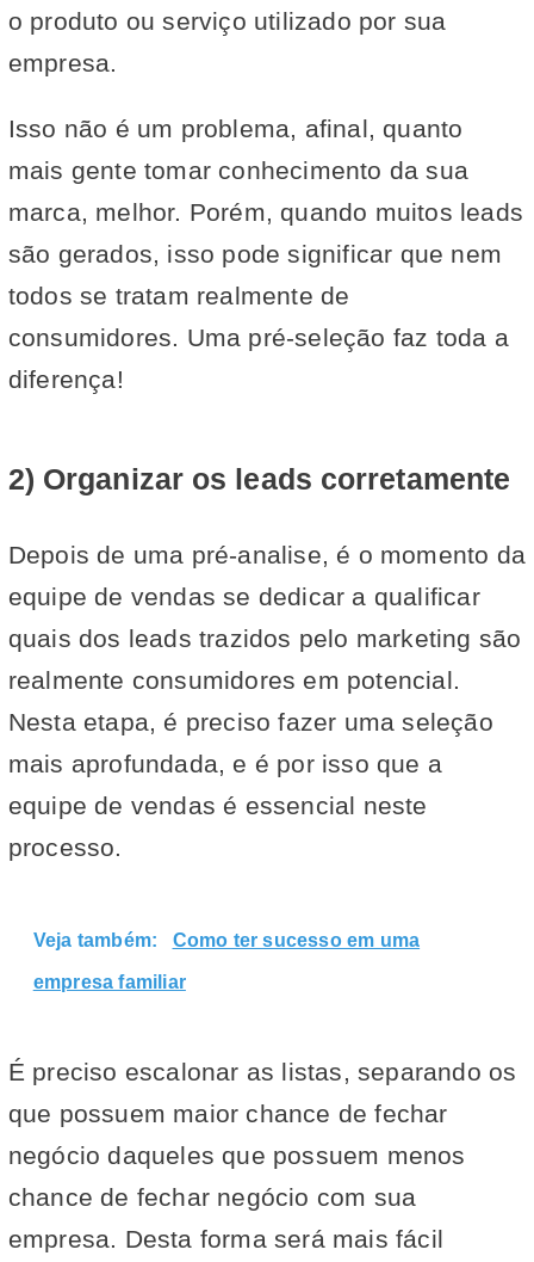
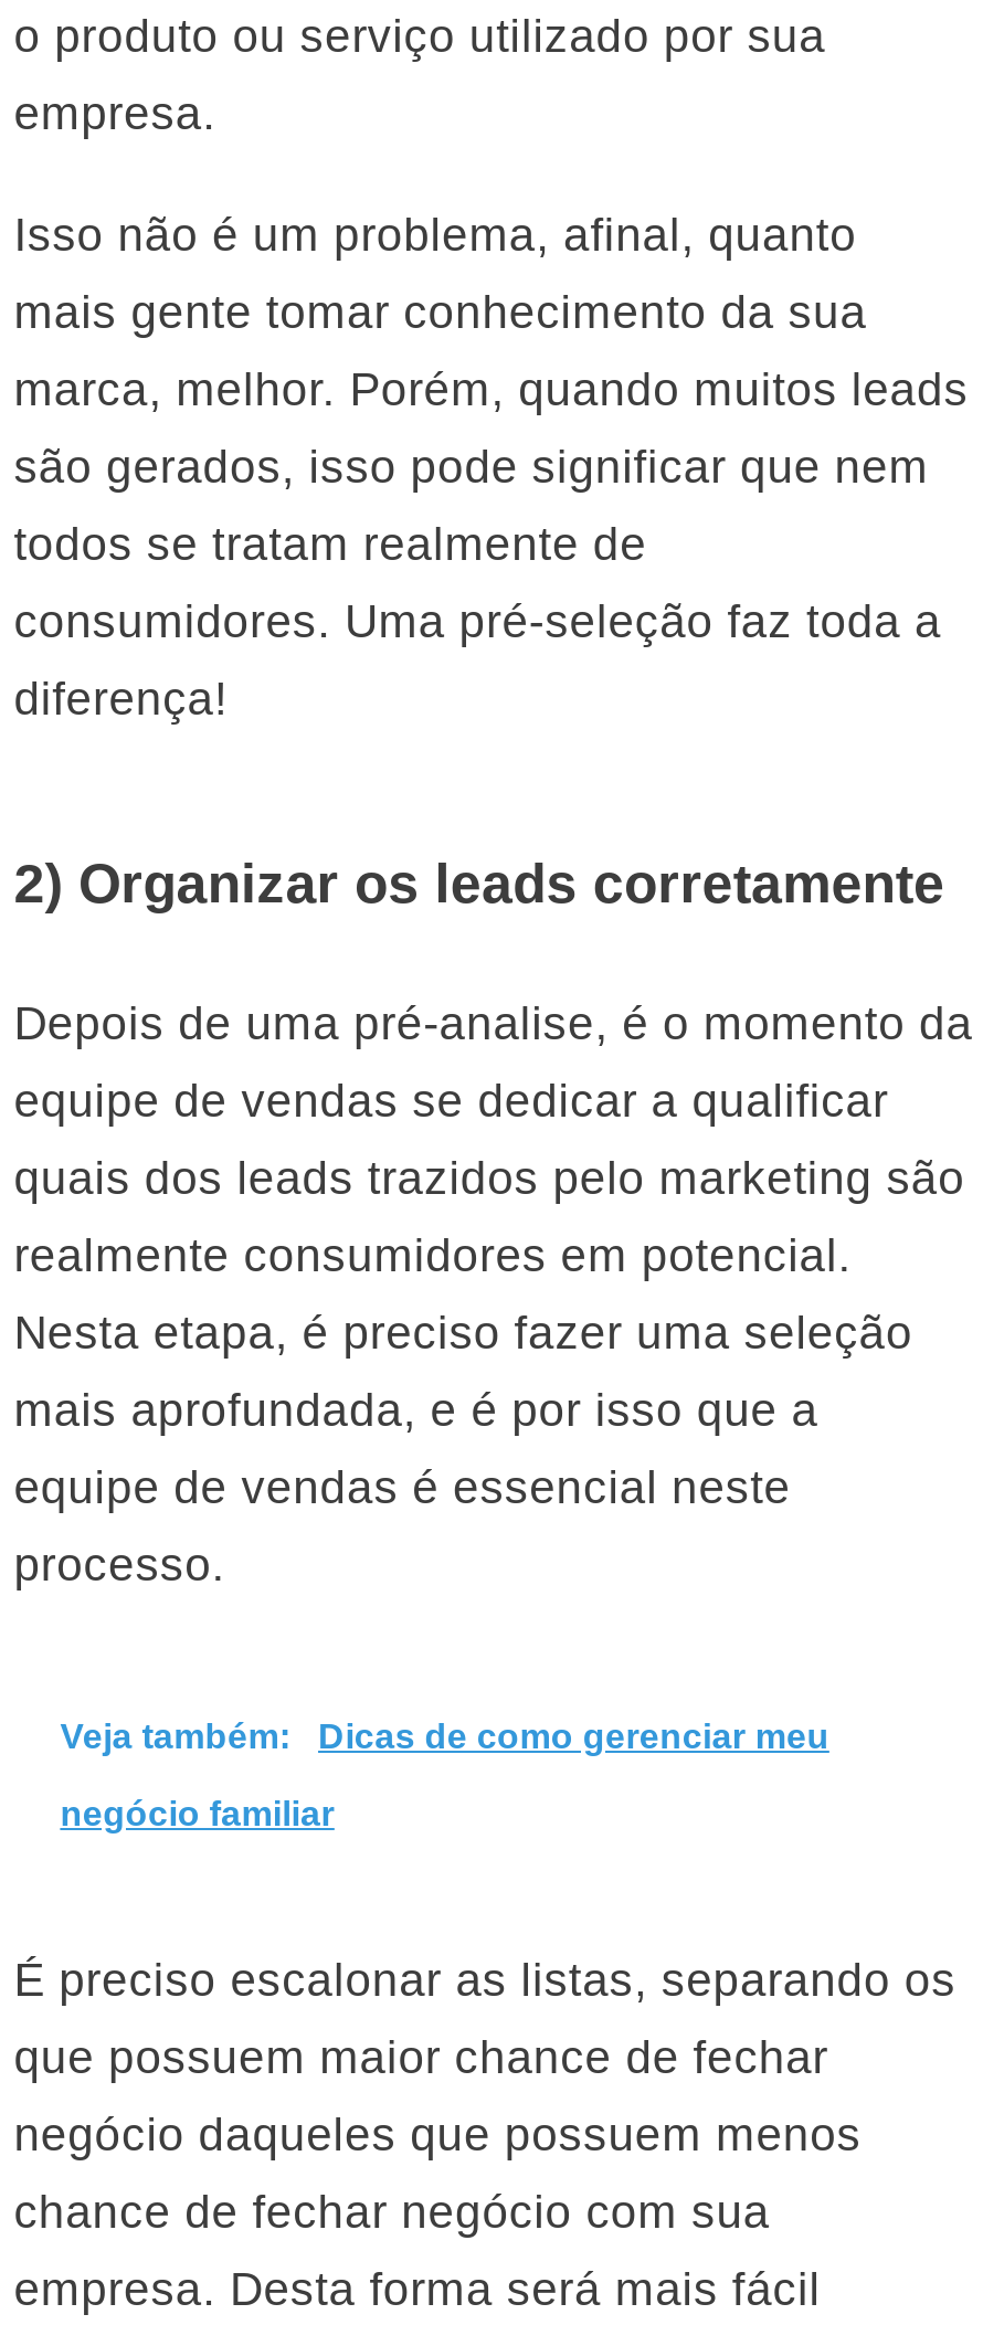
- Como ter sucesso em uma
+ Dicas de como gerenciar meu

- empresa familiar
+ negócio familiar
